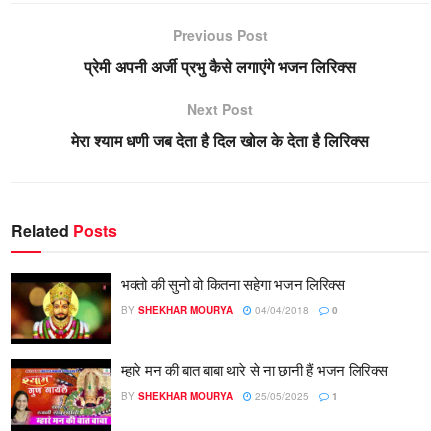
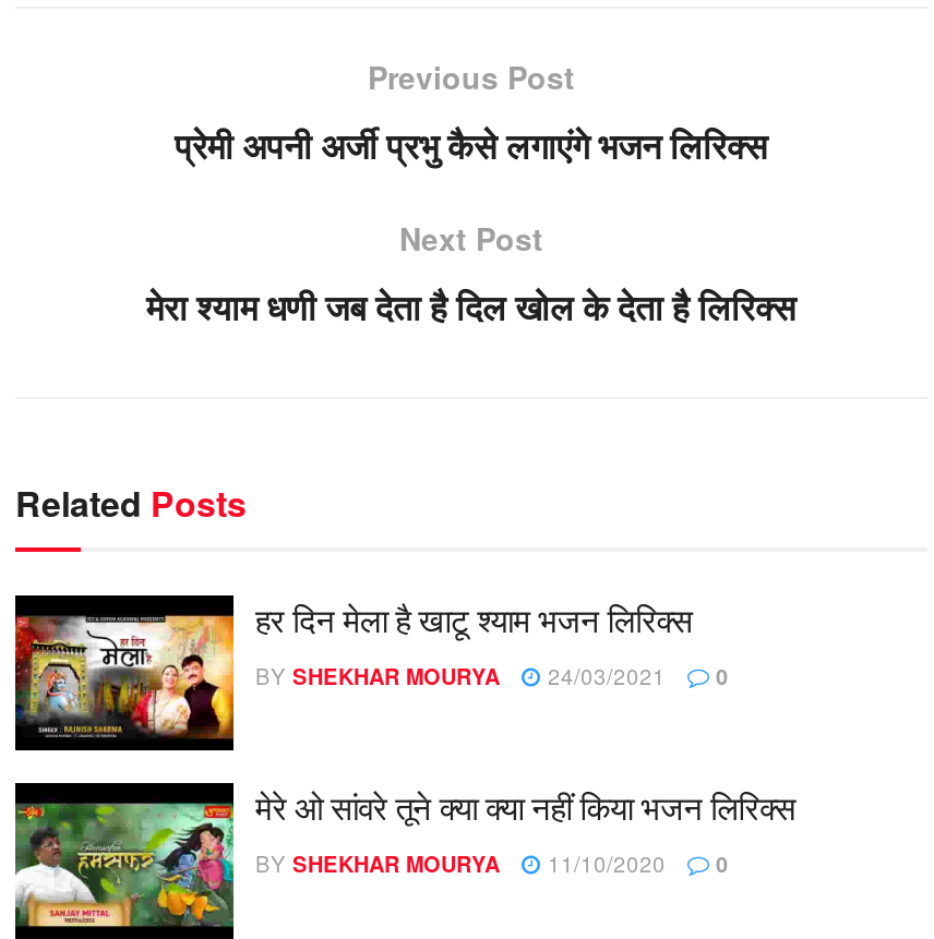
- [image]
- भक्तो की सुनो वो कितना सहेगा भजन लिरिक्स
+ [image]
+ हर दिन मेला है खाटू श्याम भजन लिरिक्स

- BY SHEKHAR MOURYA 04/04/2018 0
+ BY SHEKHAR MOURYA 24/03/2021 0

- [image]
- म्हारे मन की बात बाबा थारे से ना छानी हैं भजन लिरिक्स
+ [image]
+ मेरे ओ सांवरे तूने क्या क्या नहीं किया भजन लिरिक्स

- 25/05/2025
- 1
+ 11/10/2020
+ 0
